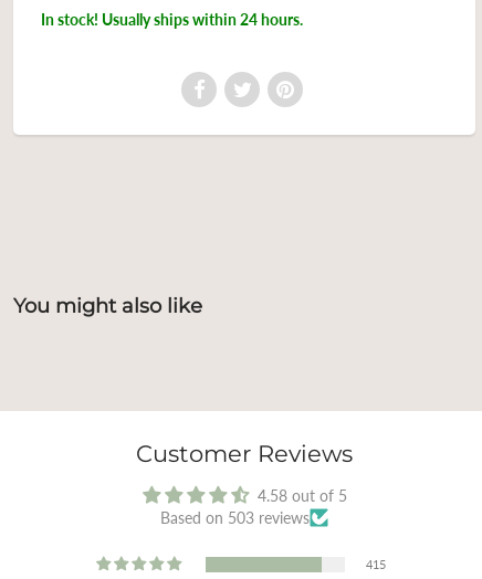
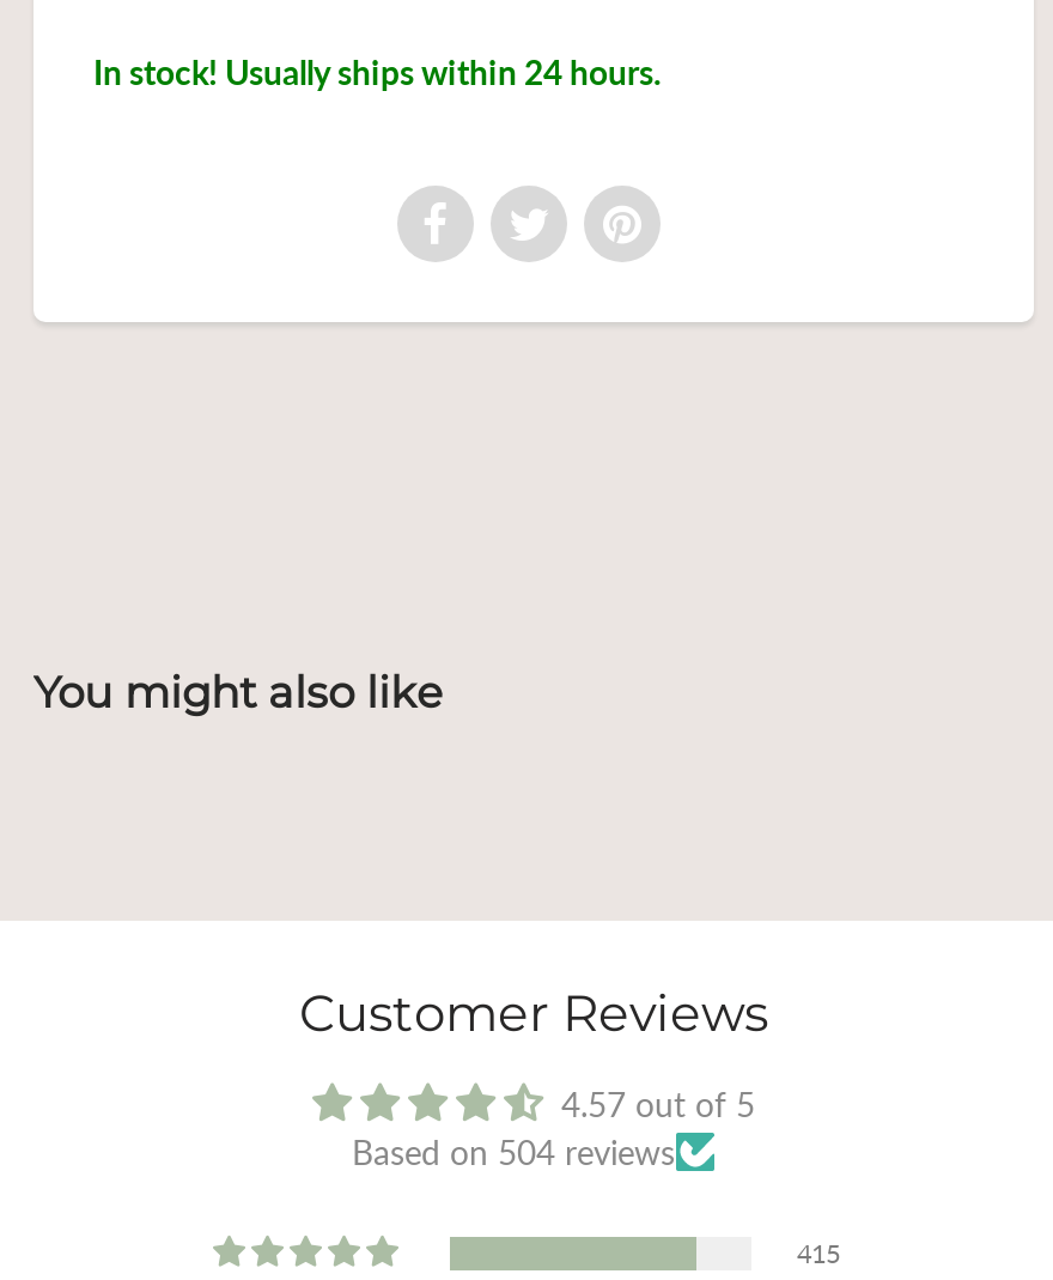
- 4.58 out of 5
+ 4.57 out of 5

- Based on 503 reviews
+ Based on 504 reviews
